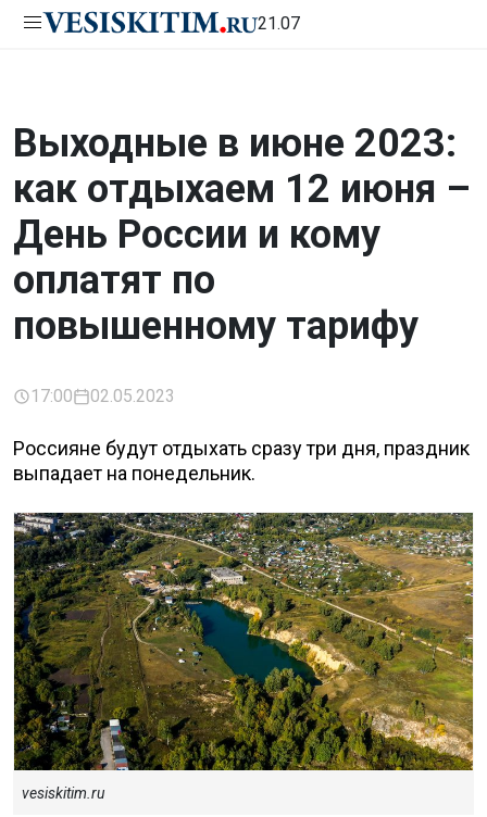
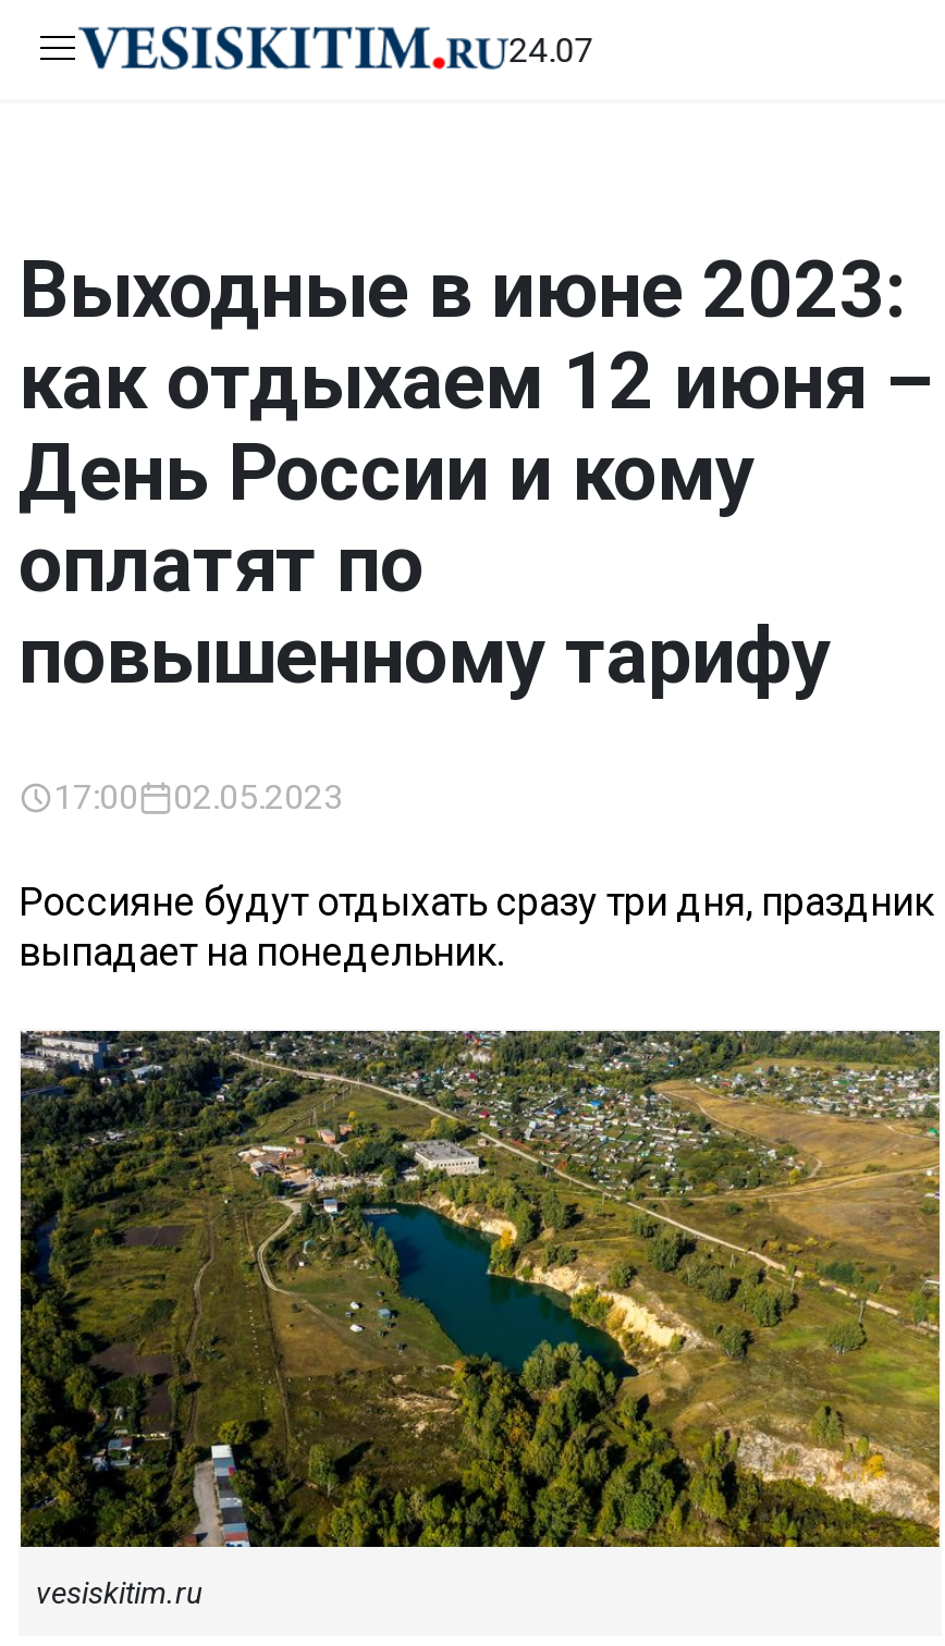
- 21.07
+ 24.07
